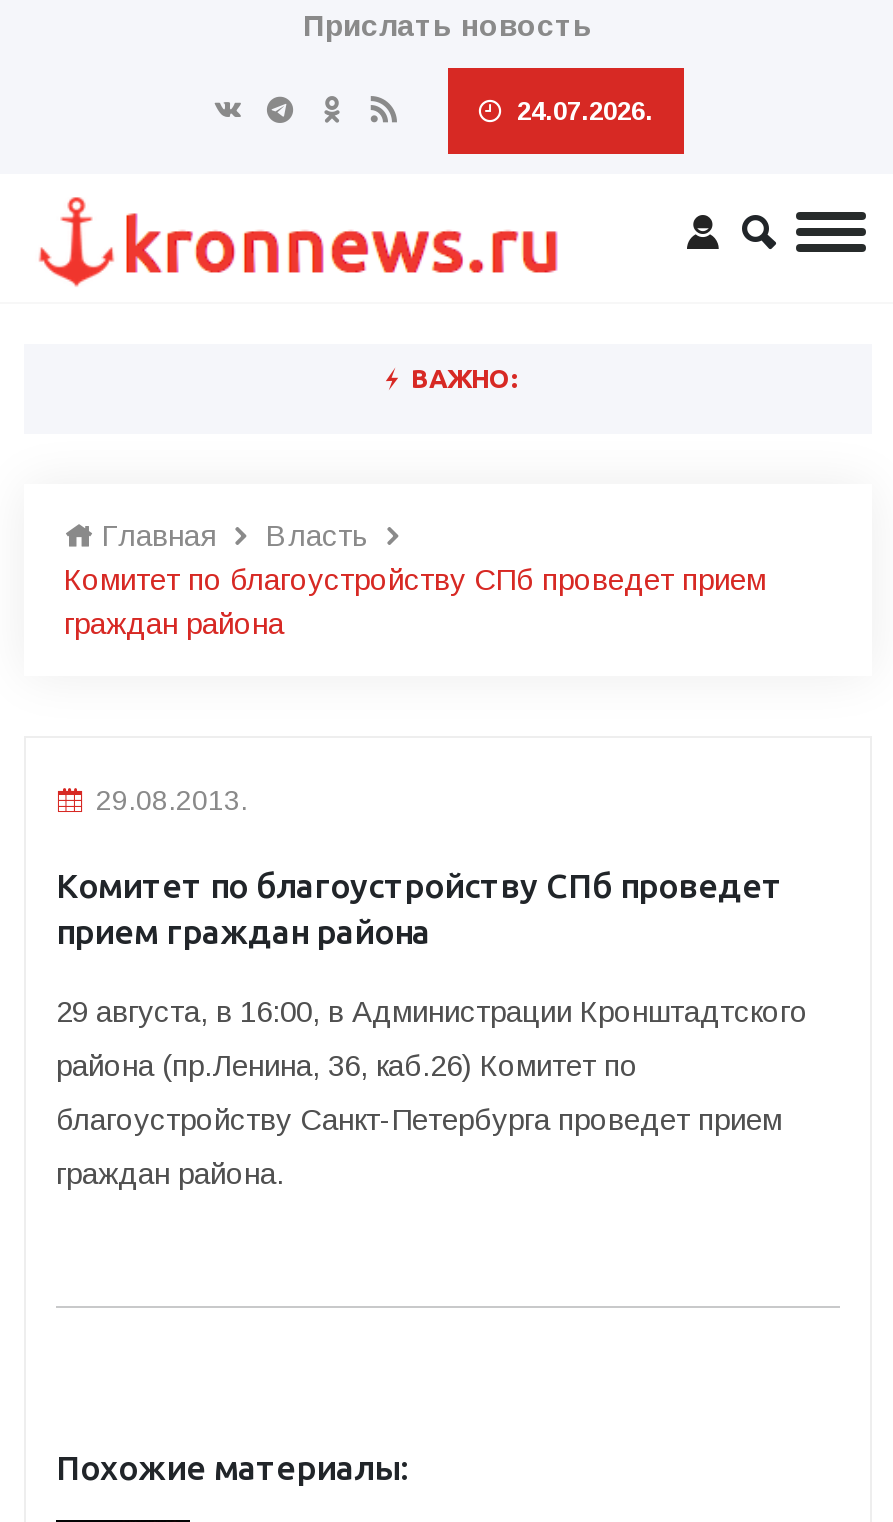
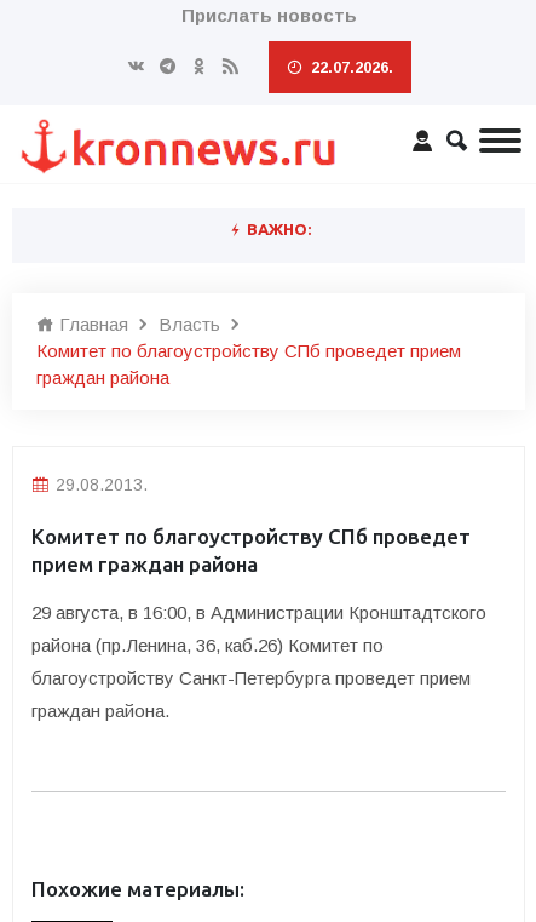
- 24.07.2026.
+ 22.07.2026.
